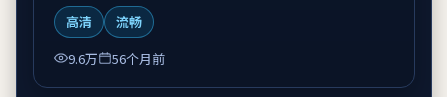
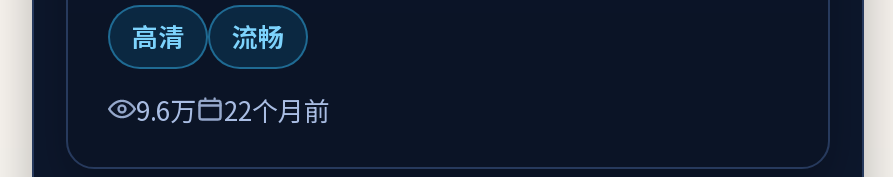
- 9.6万 56个月前
+ 9.6万 22个月前
